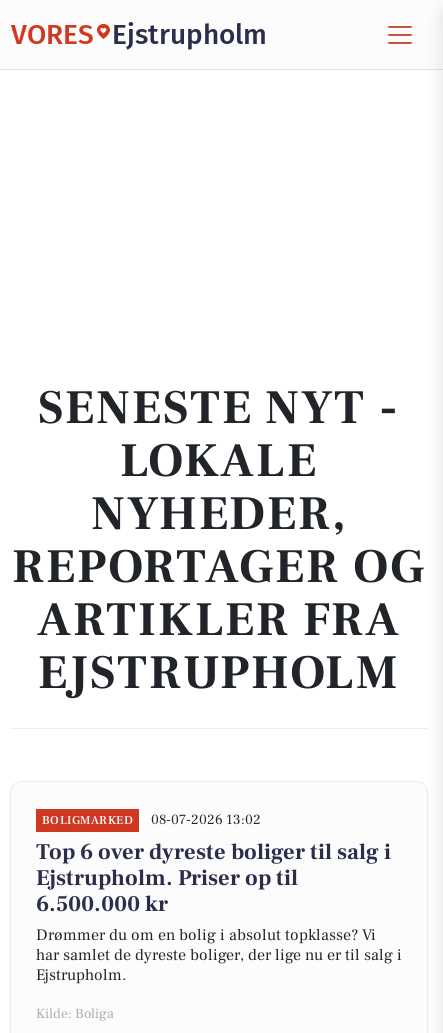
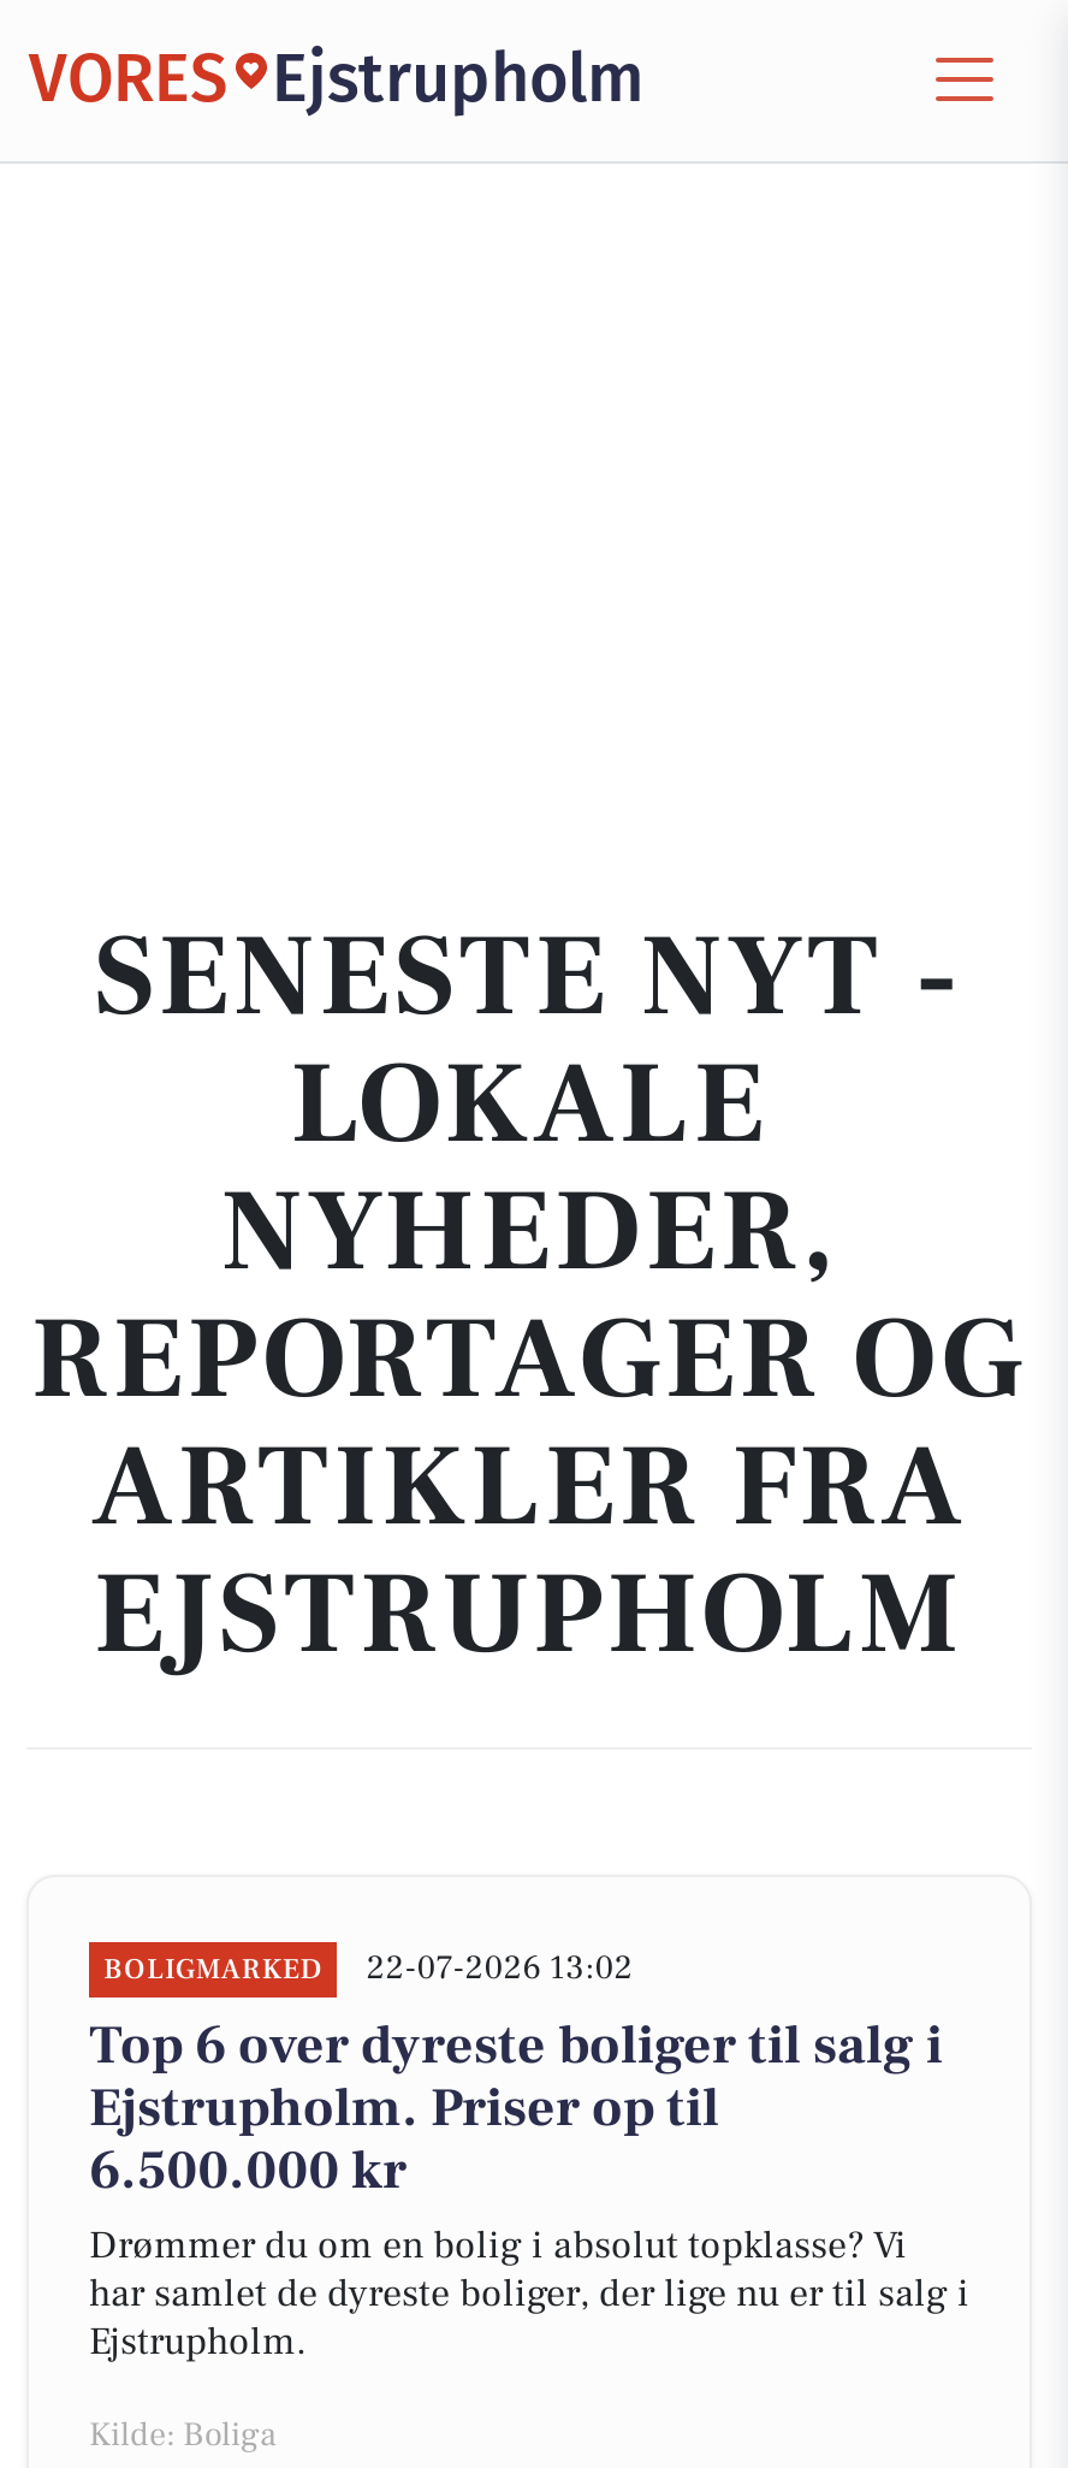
- BOLIGMARKED 08-07-2026 13:02
+ BOLIGMARKED 22-07-2026 13:02
